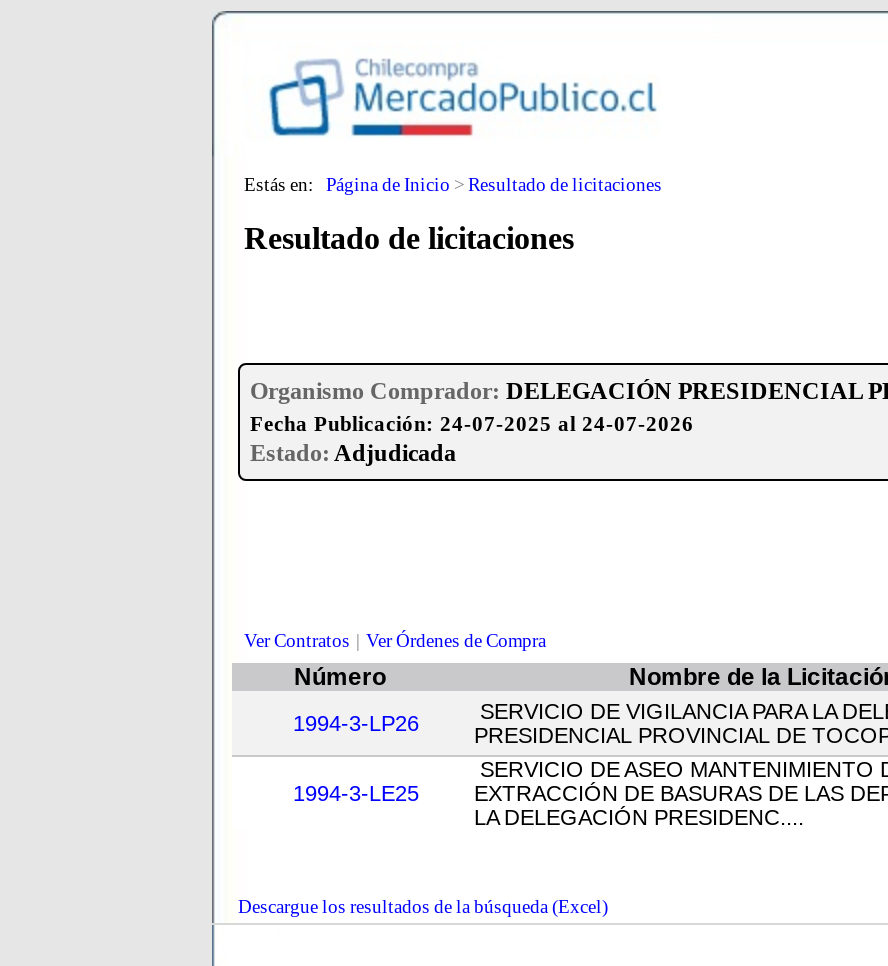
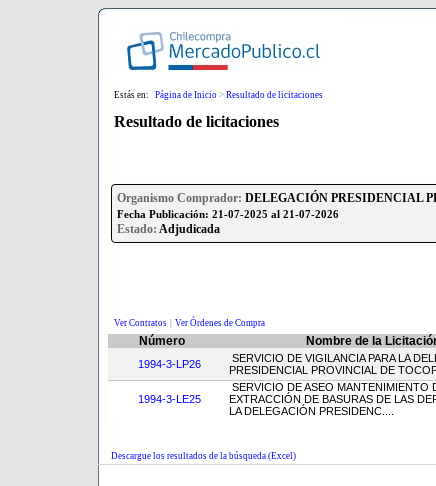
- Fecha Publicación: 24-07-2025 al 24-07-2026
+ Fecha Publicación: 21-07-2025 al 21-07-2026
